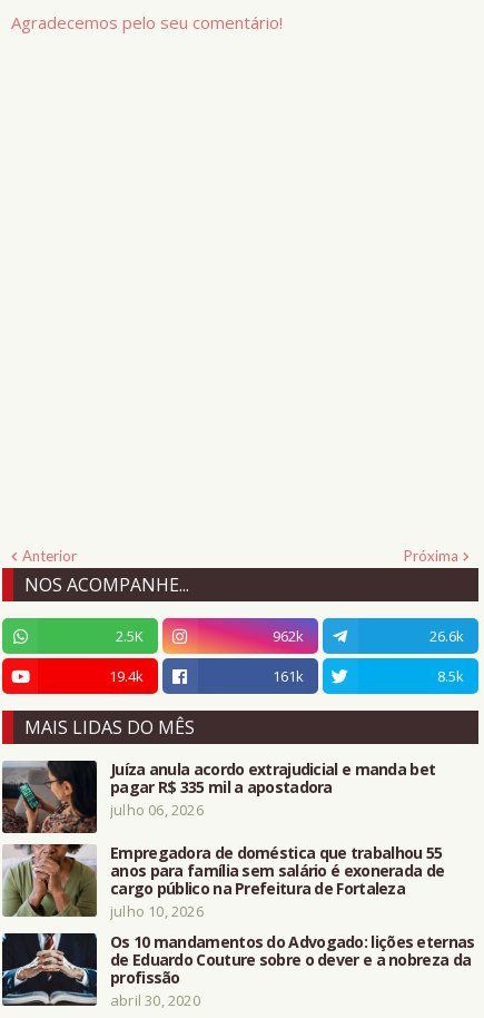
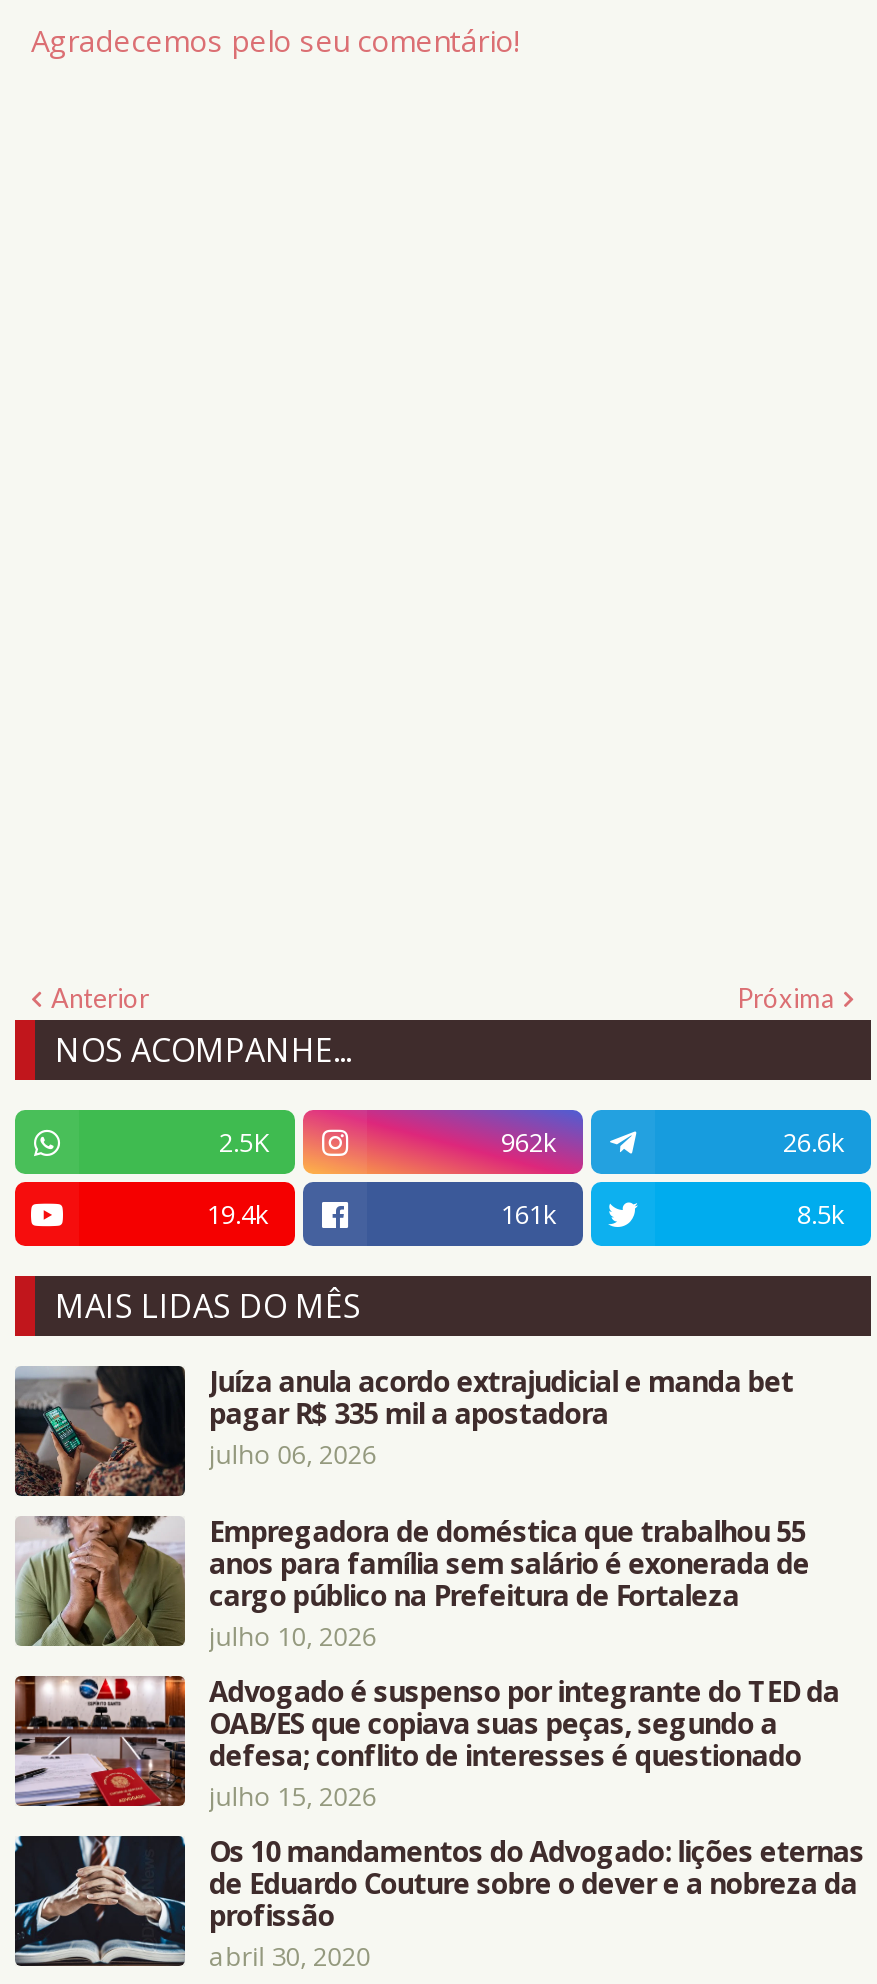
+ [image]
+ Advogado é suspenso por integrante do TED da
+ OAB/ES que copiava suas peças, segundo a
+ defesa; conflito de interesses é questionado
+ julho 15, 2026
